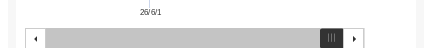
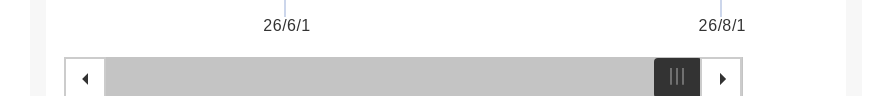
+ 26/8/1
